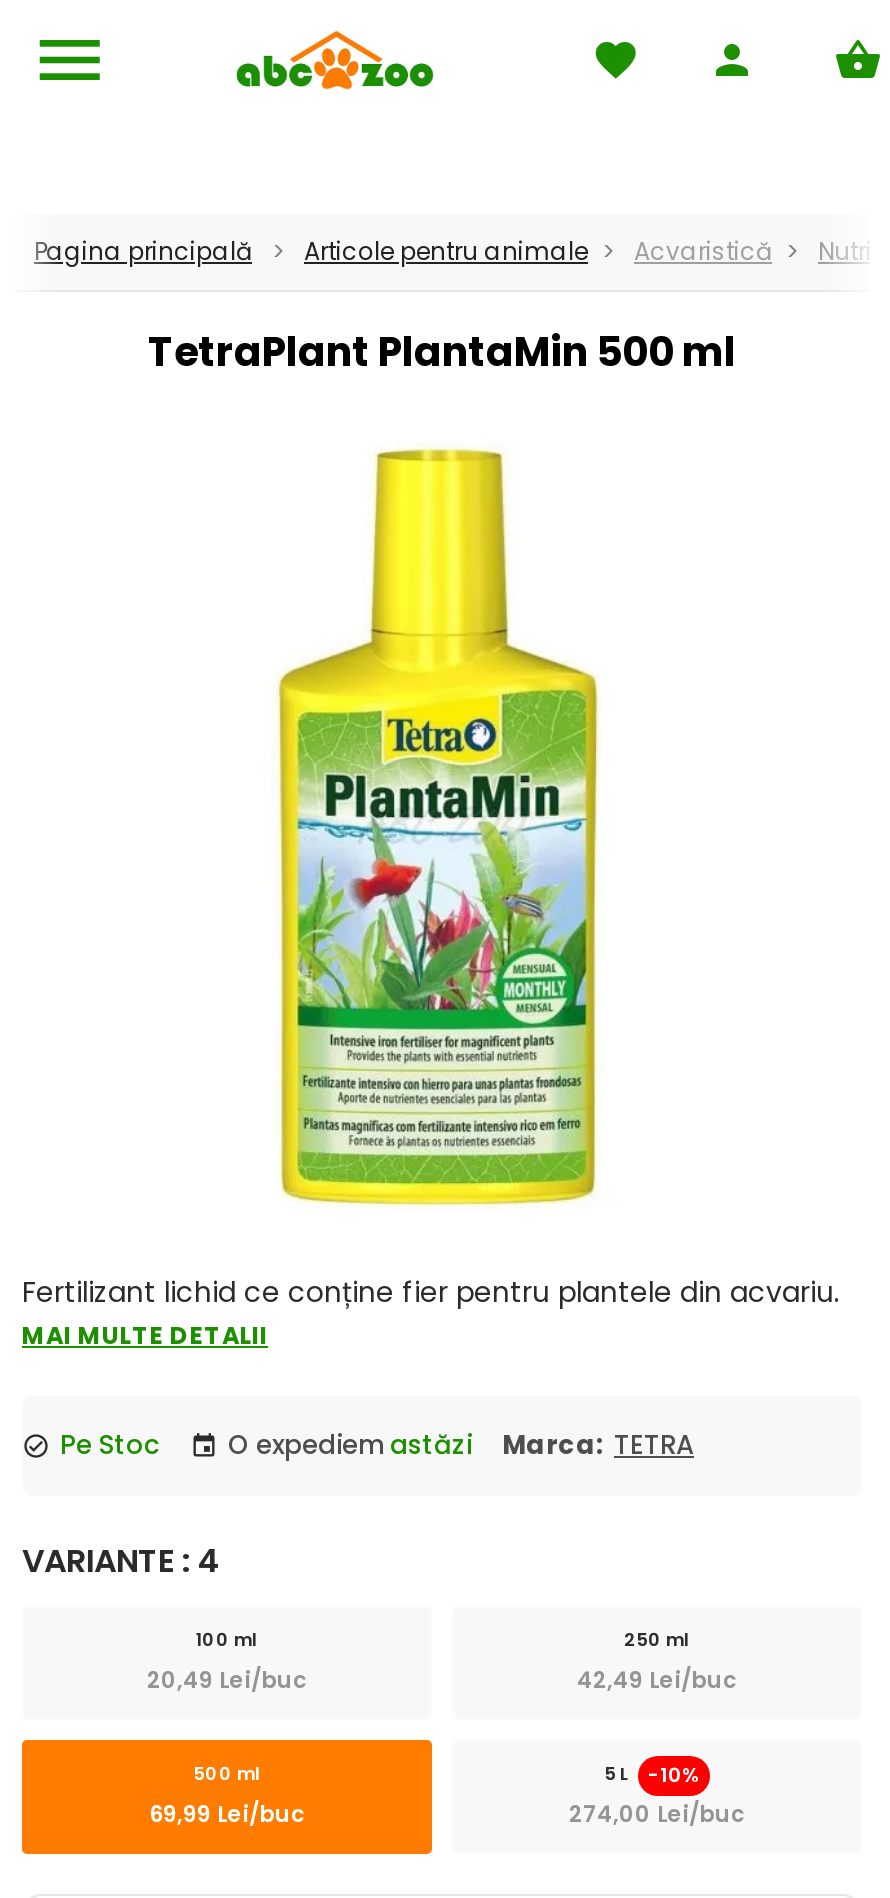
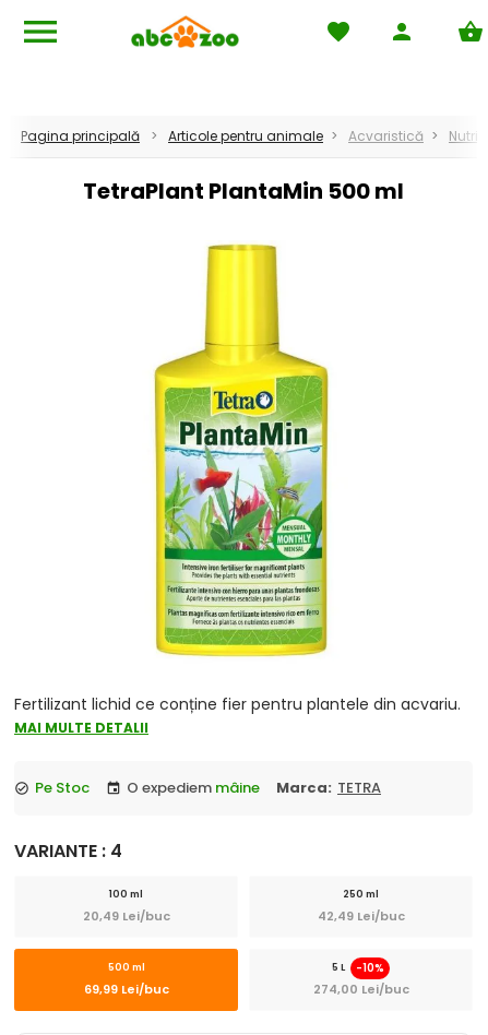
- O expediem astăzi
+ O expediem mâine
